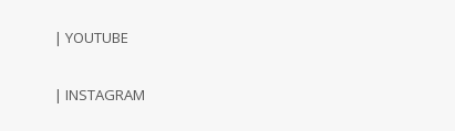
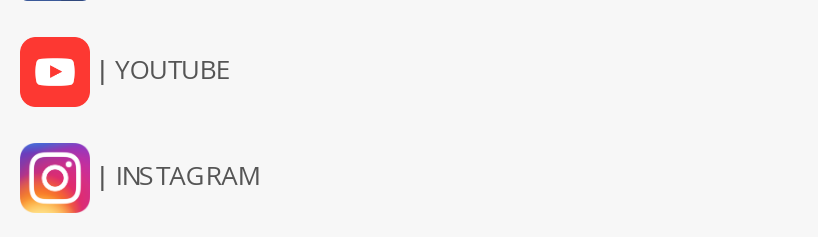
+ [image]

+ [image]
